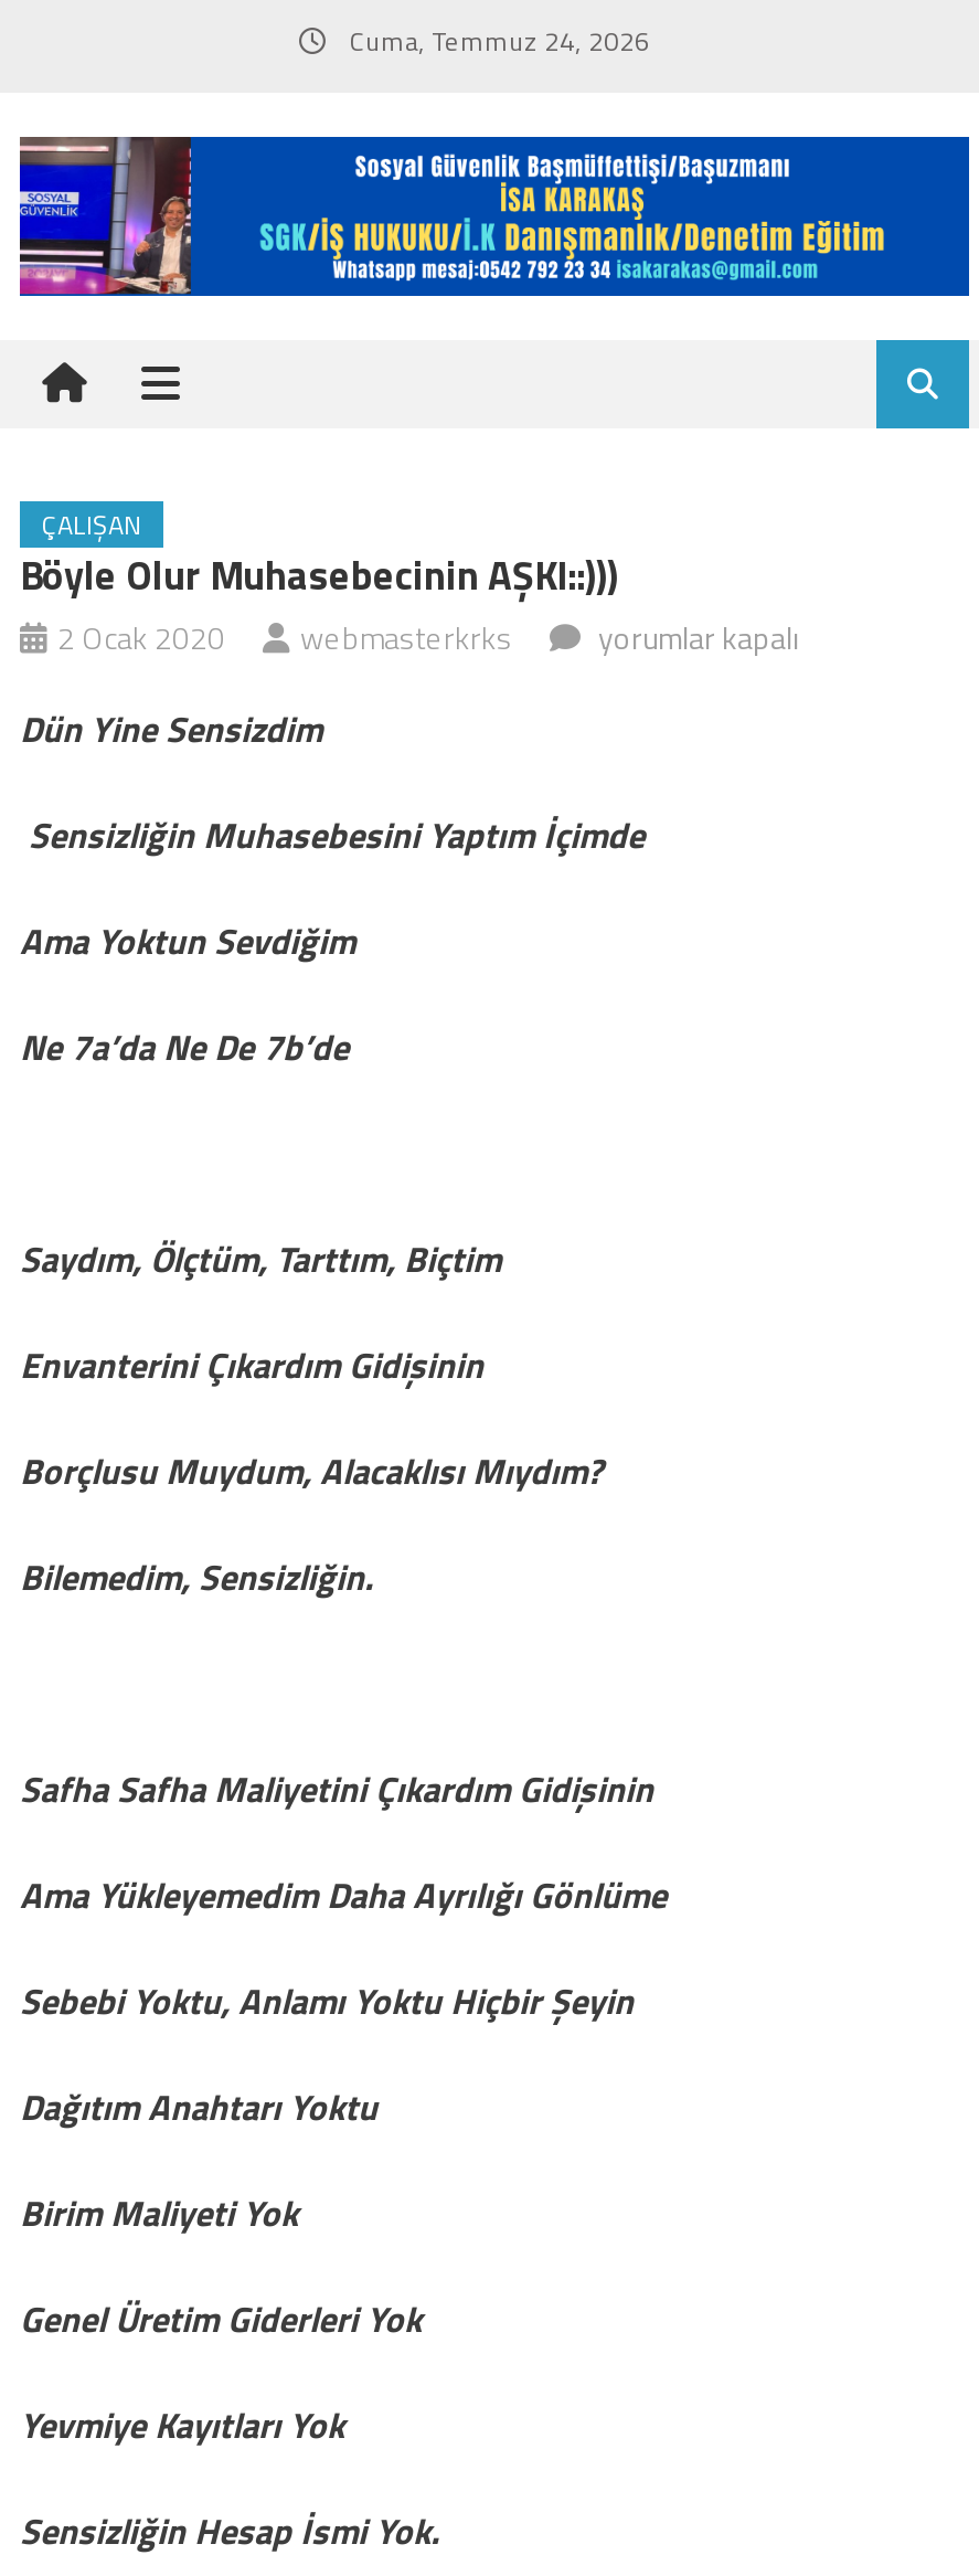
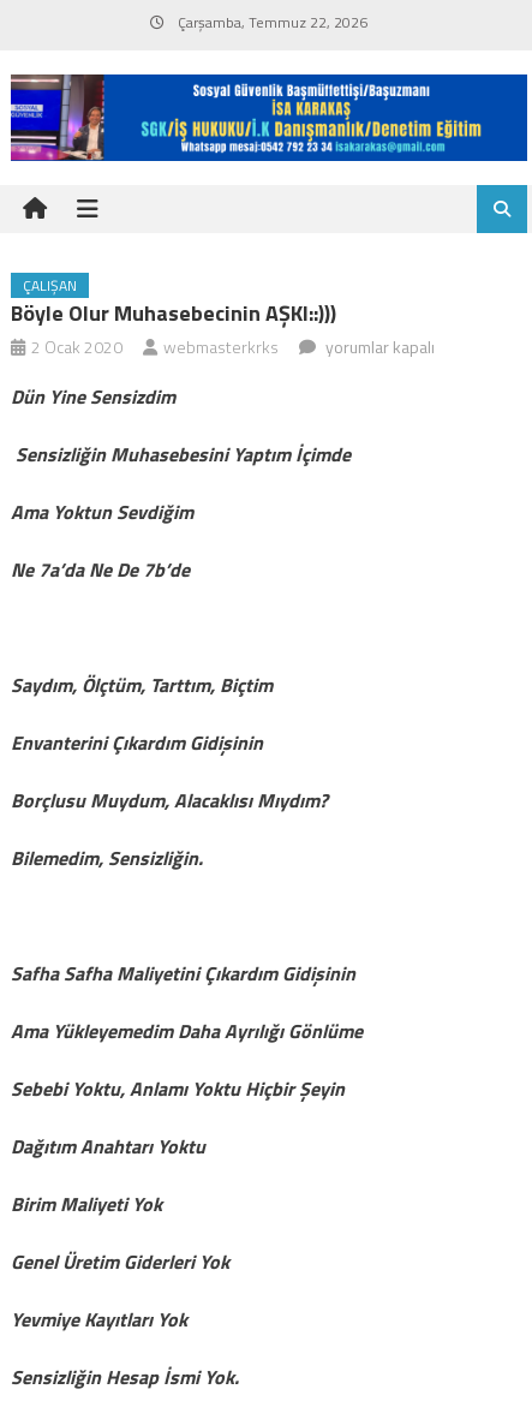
- Cuma, Temmuz 24, 2026
+ Çarşamba, Temmuz 22, 2026
